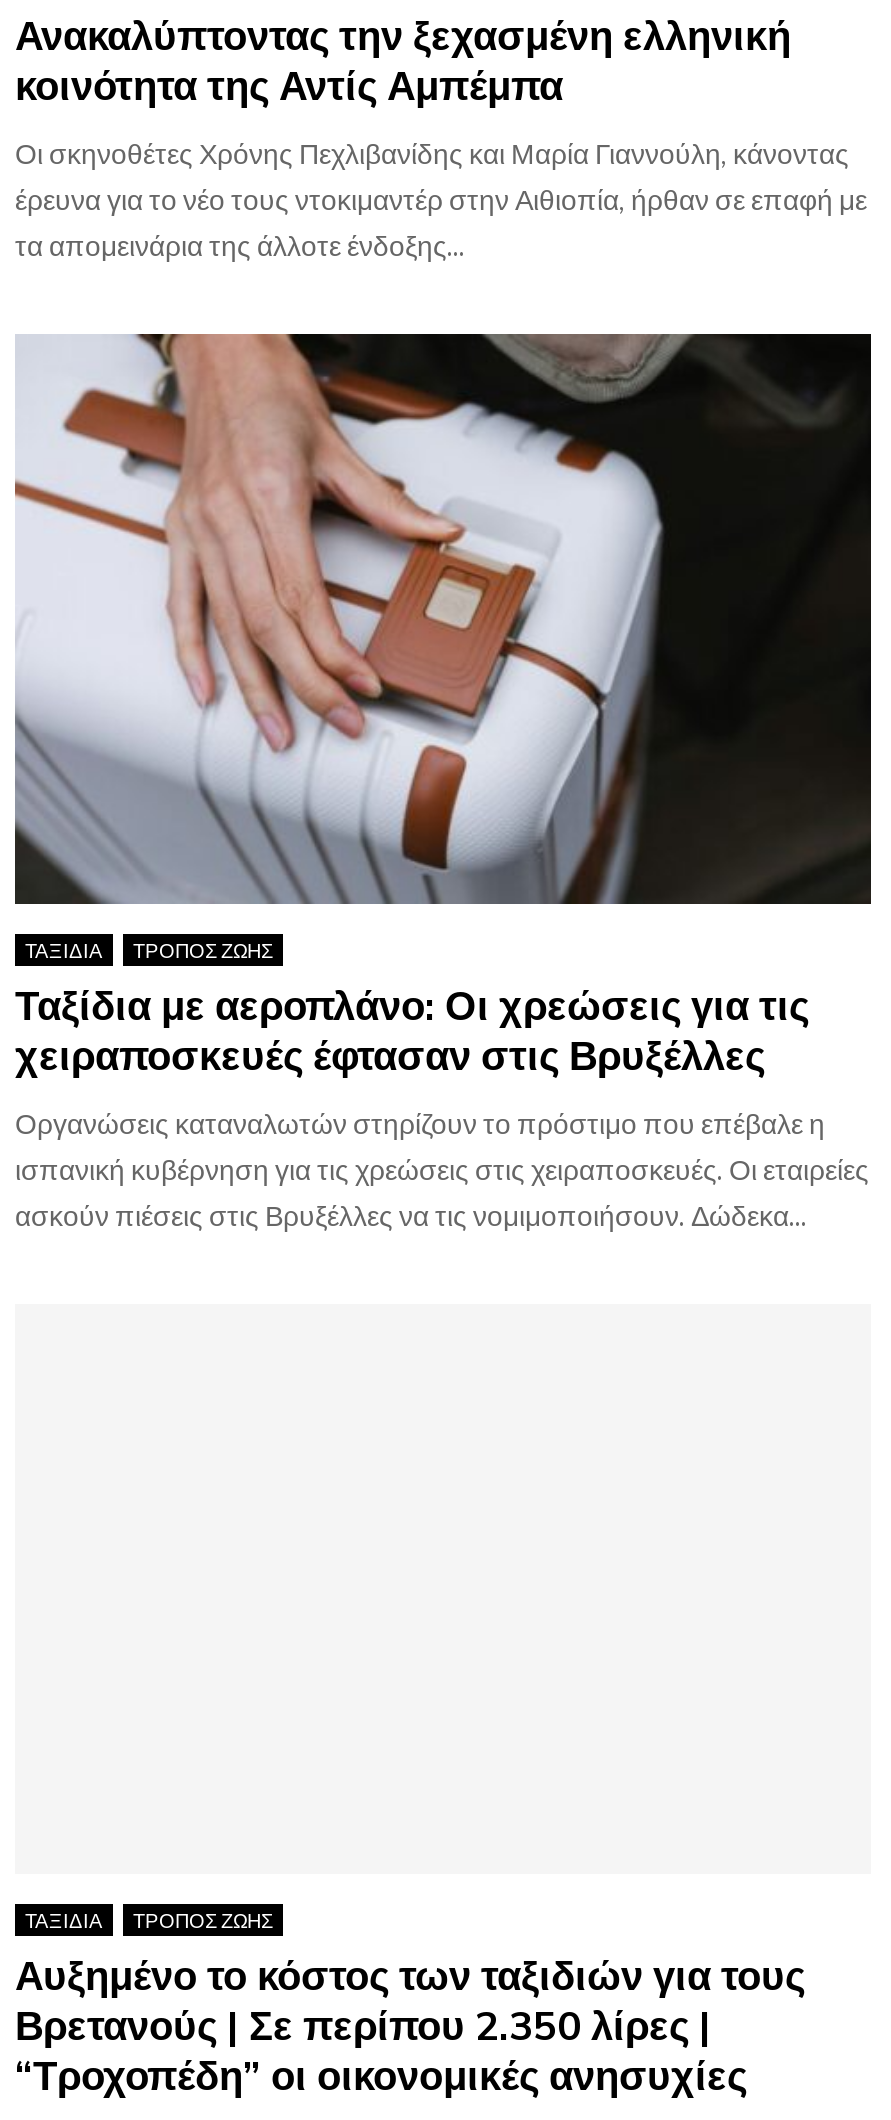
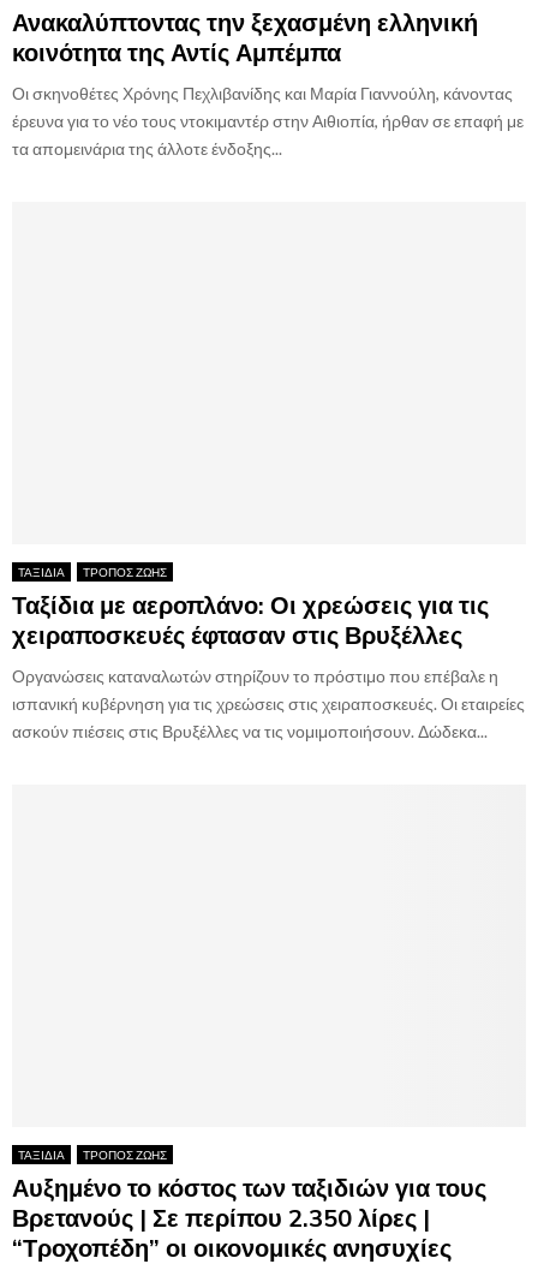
- [image]
